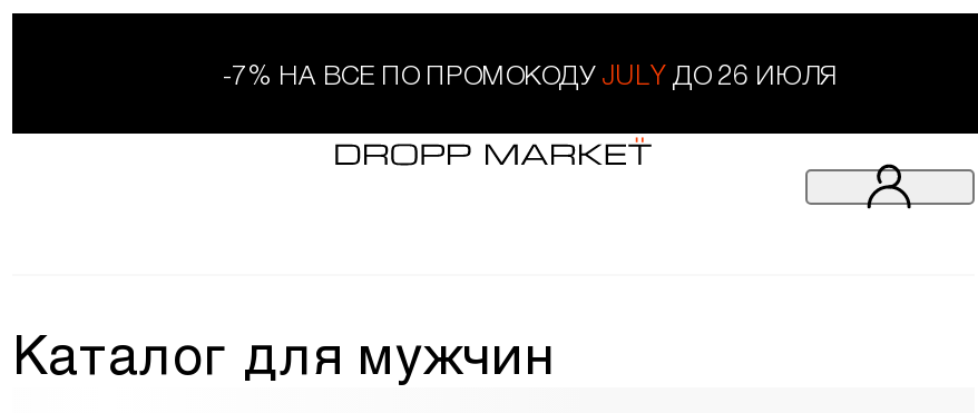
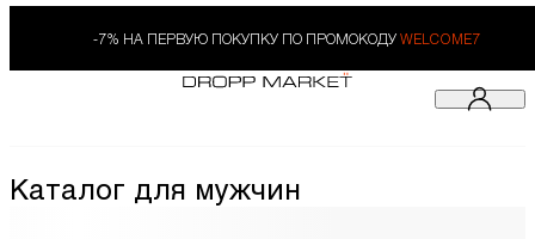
- -7% НА ВСЕ ПО ПРОМОКОДУ JULY ДО 26 ИЮЛЯ
+ -7% НА ПЕРВУЮ ПОКУПКУ ПО ПРОМОКОДУ WELCOME7
